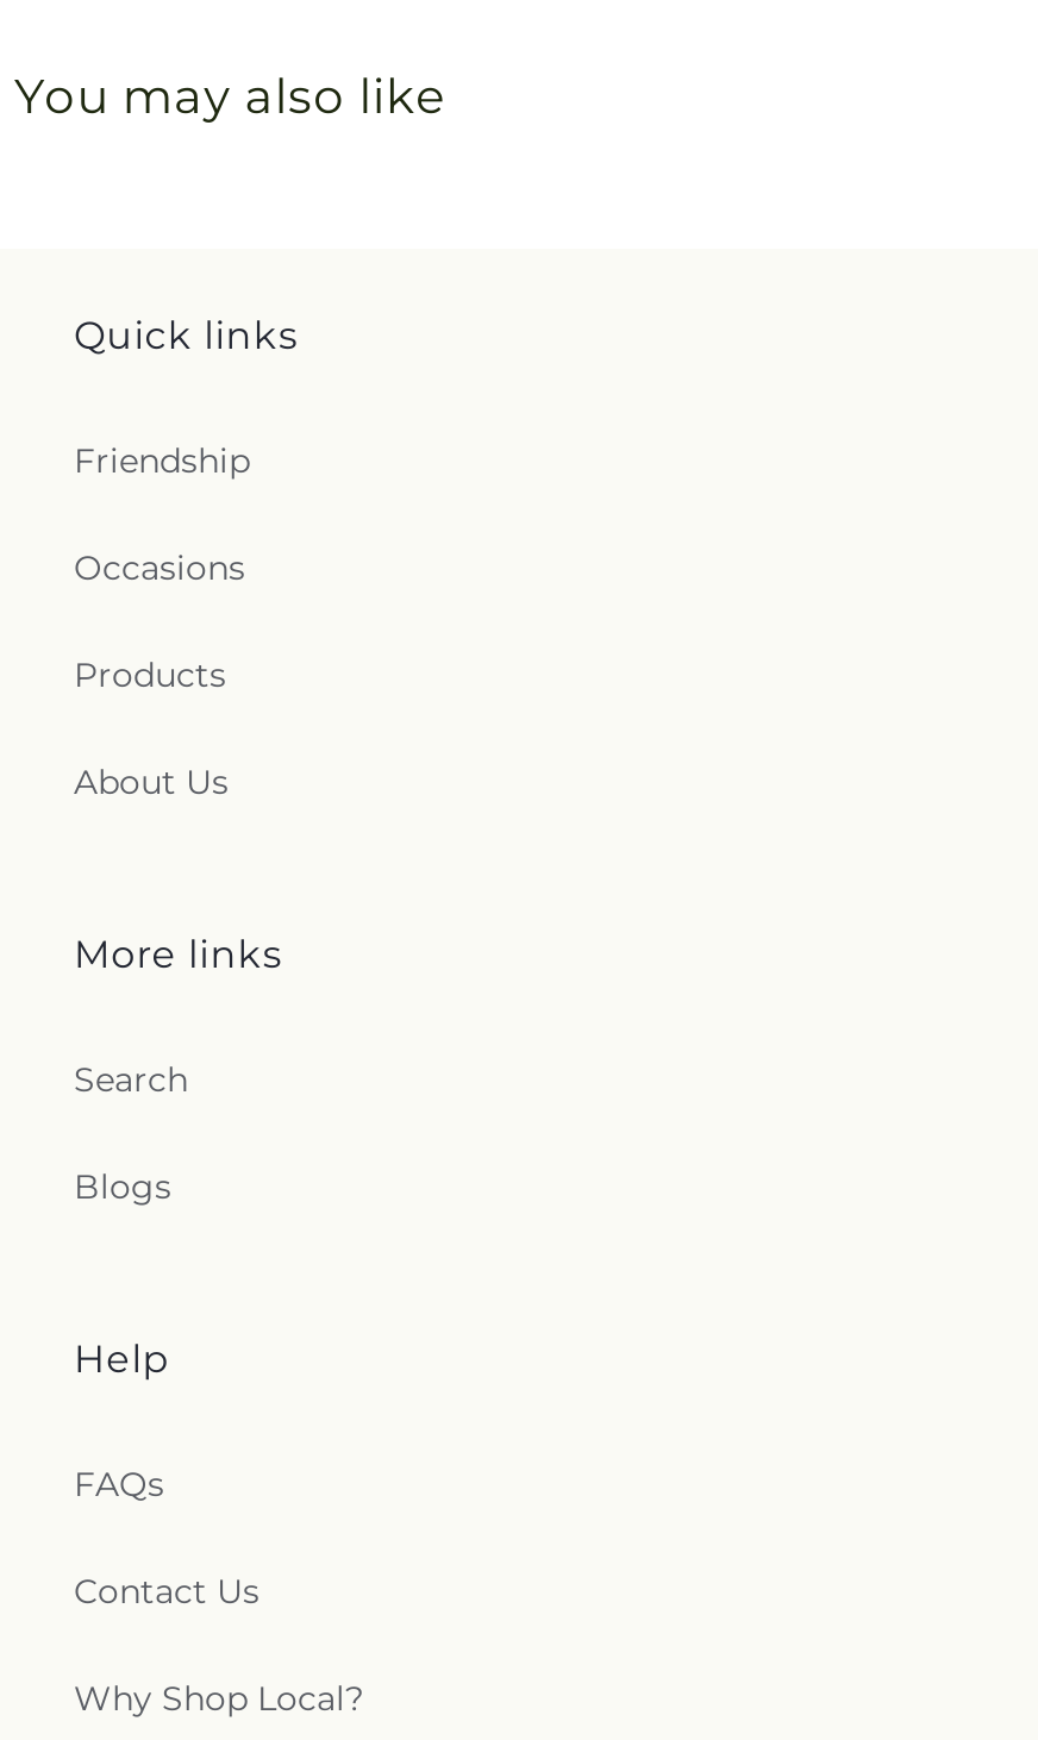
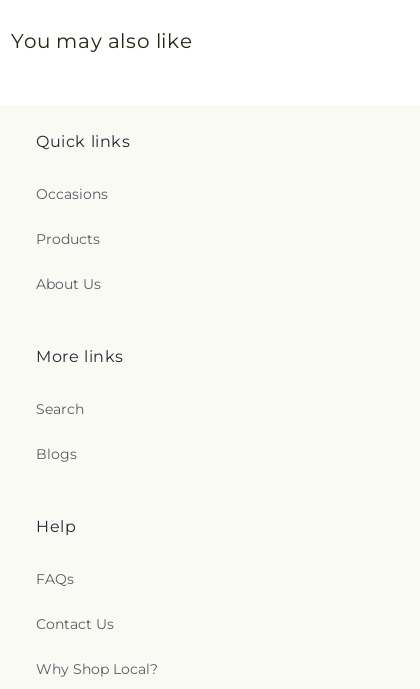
- Friendship
